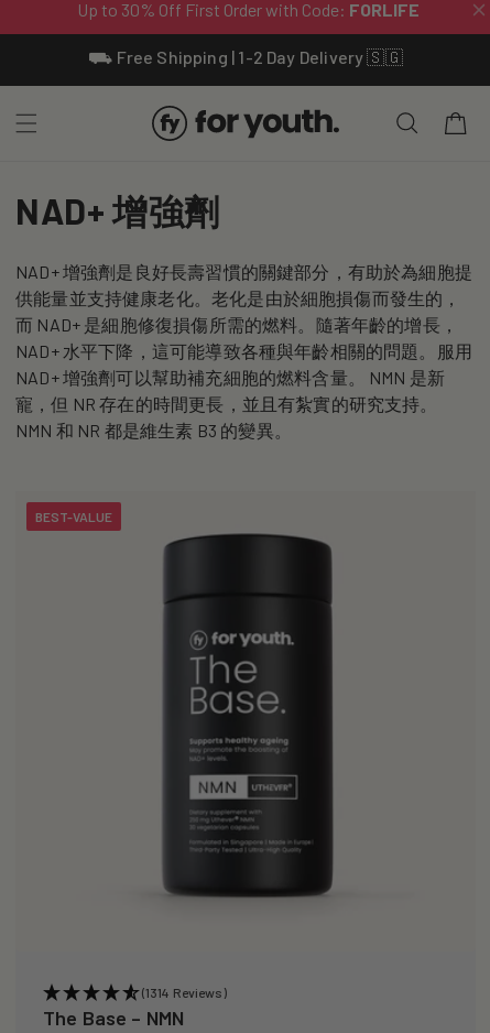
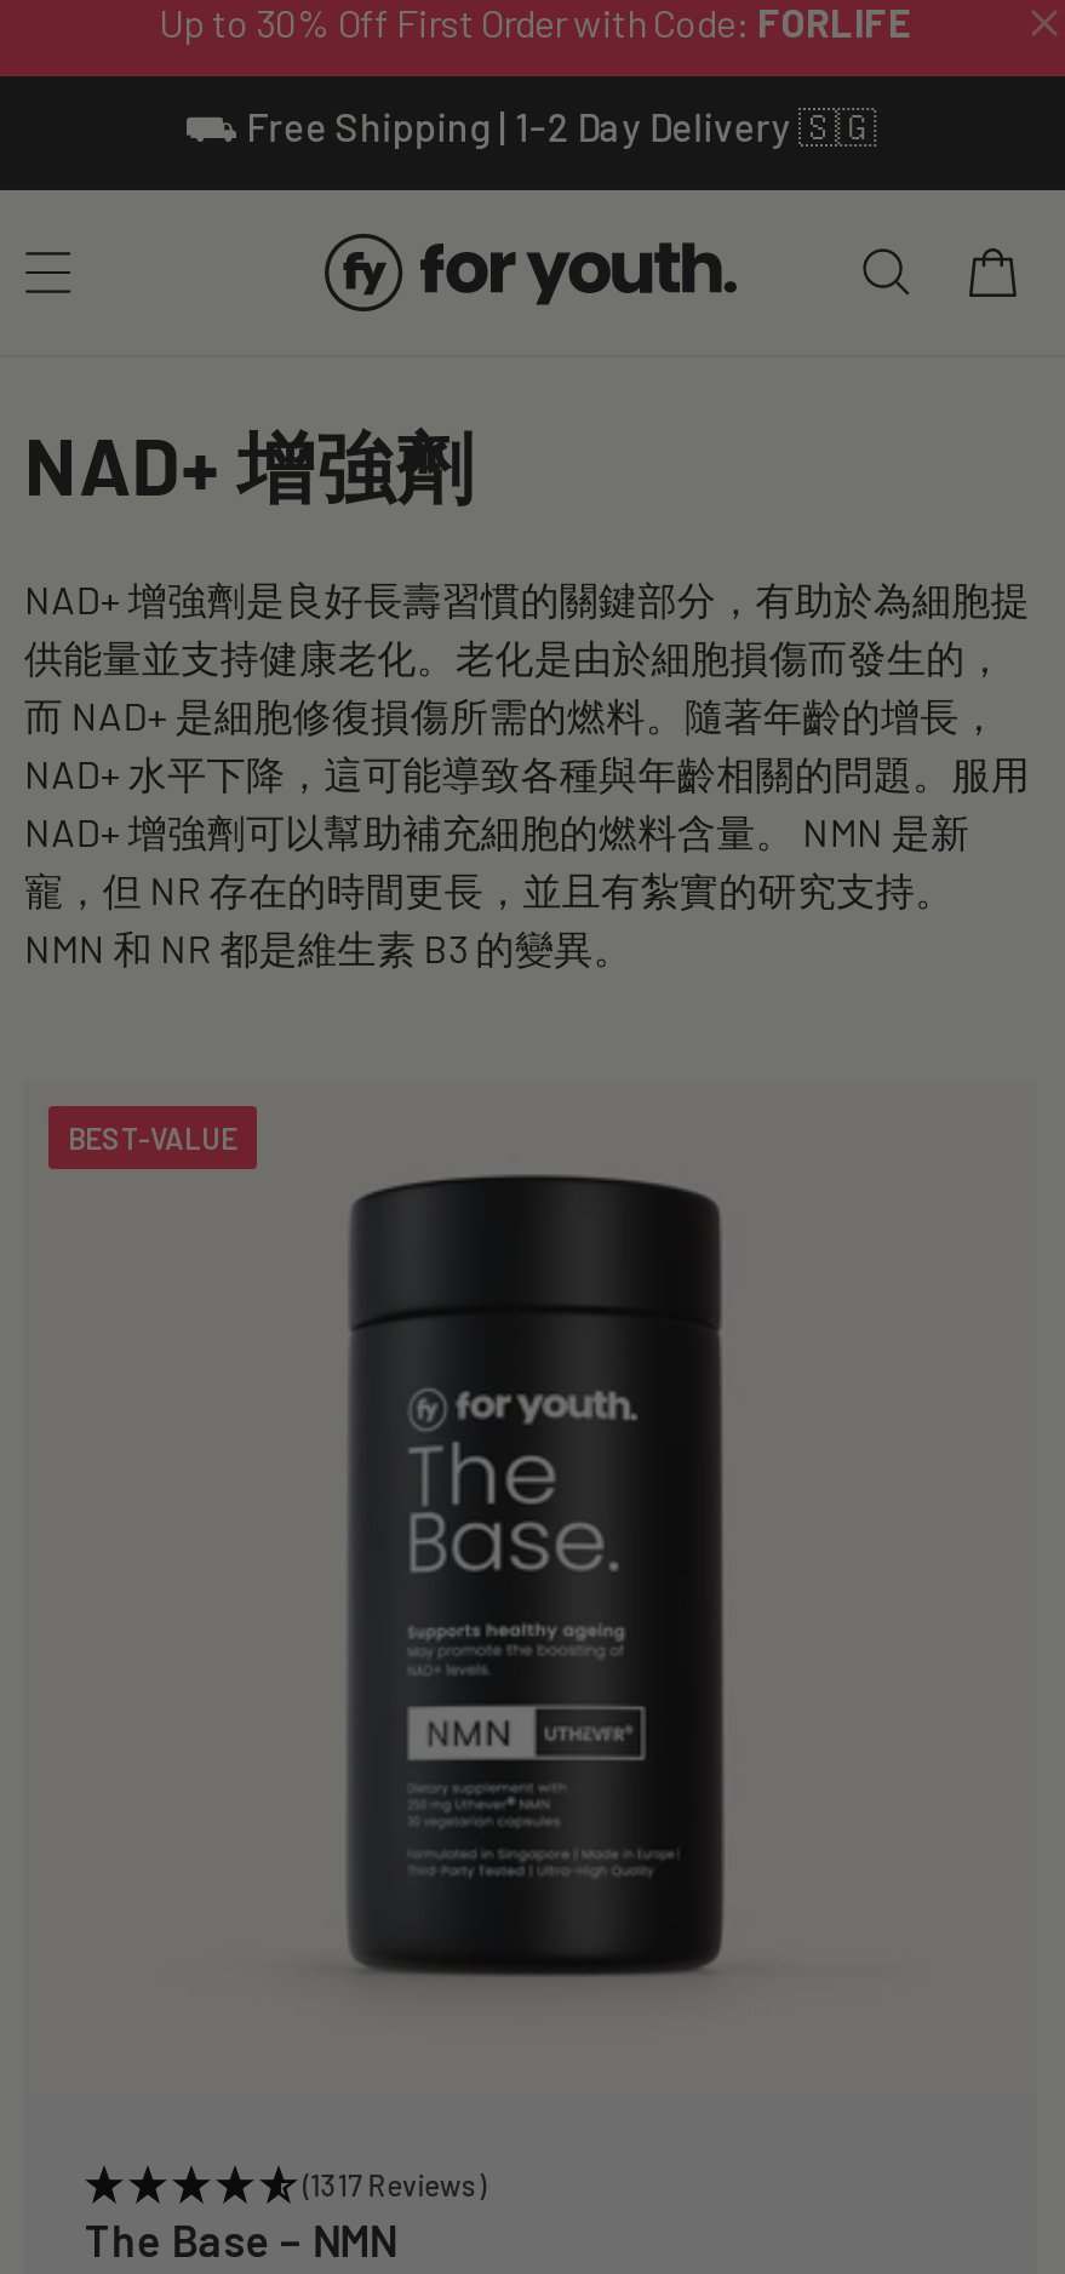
- (1314 Reviews)
+ (1317 Reviews)
